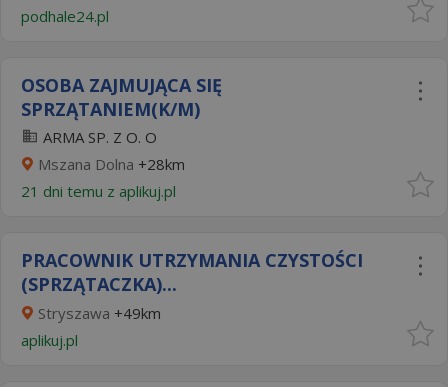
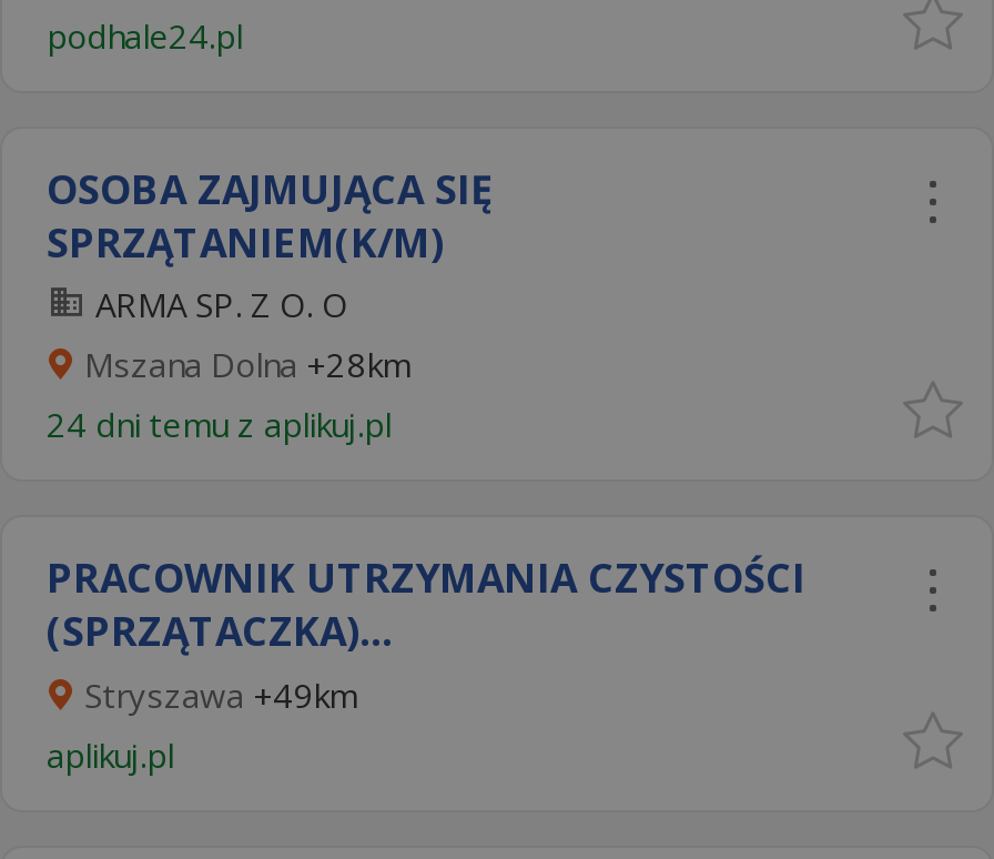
- 21 dni temu z aplikuj.pl
+ 24 dni temu z aplikuj.pl
